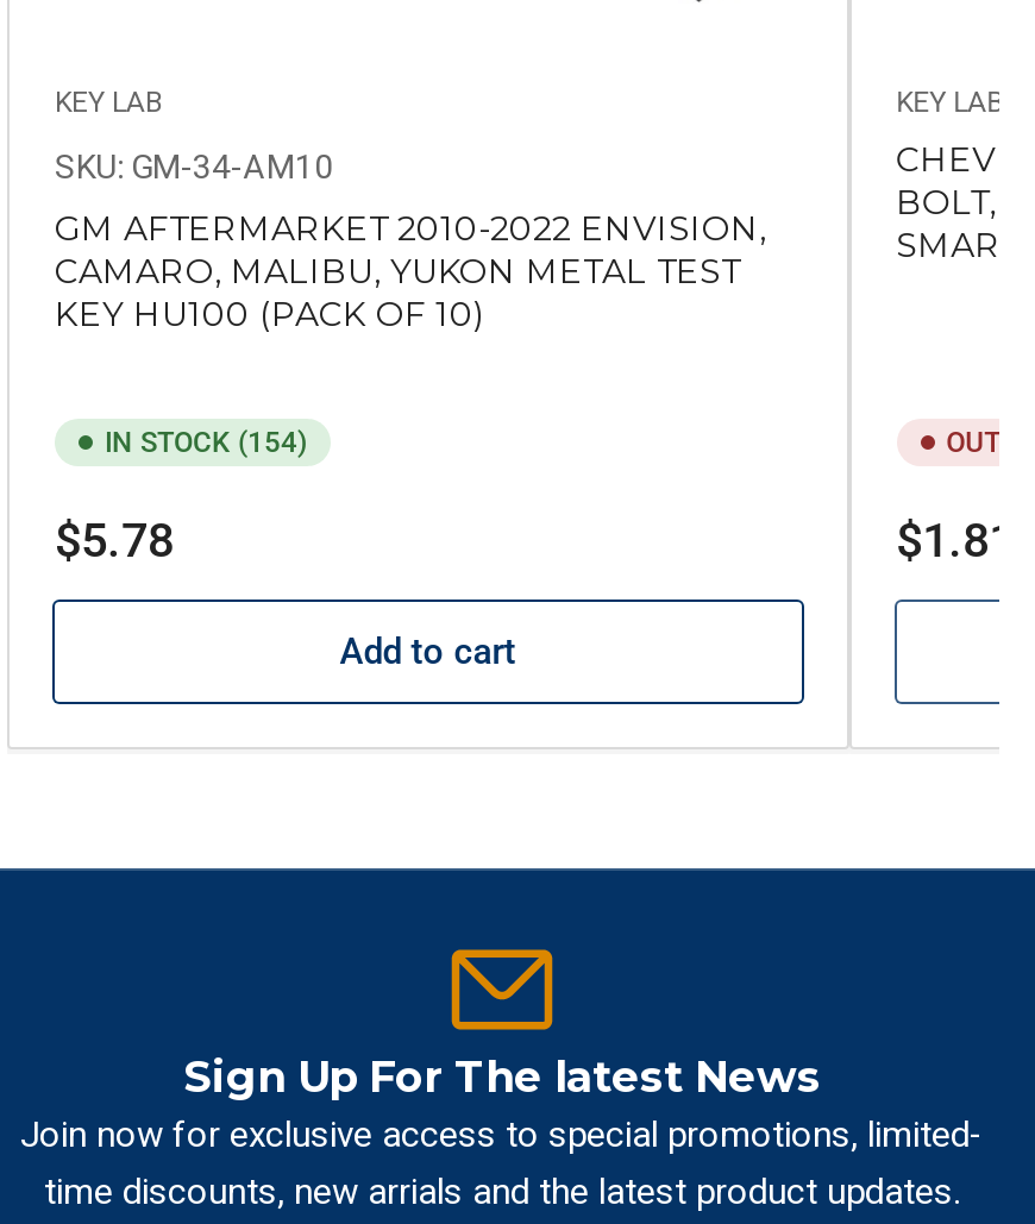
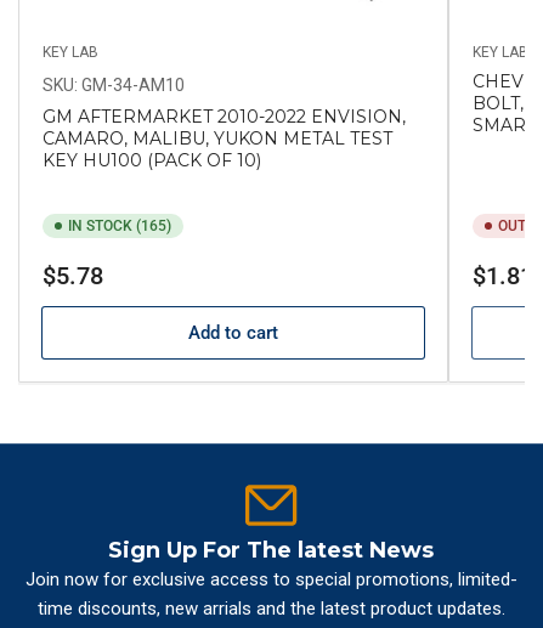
- IN STOCK (154)
+ IN STOCK (165)
